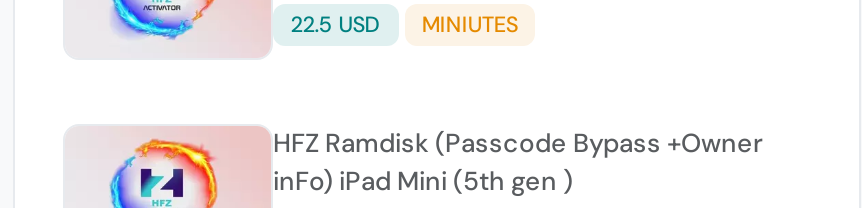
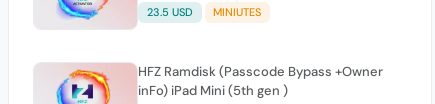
- 22.5 USD MINIUTES
+ 23.5 USD MINIUTES
